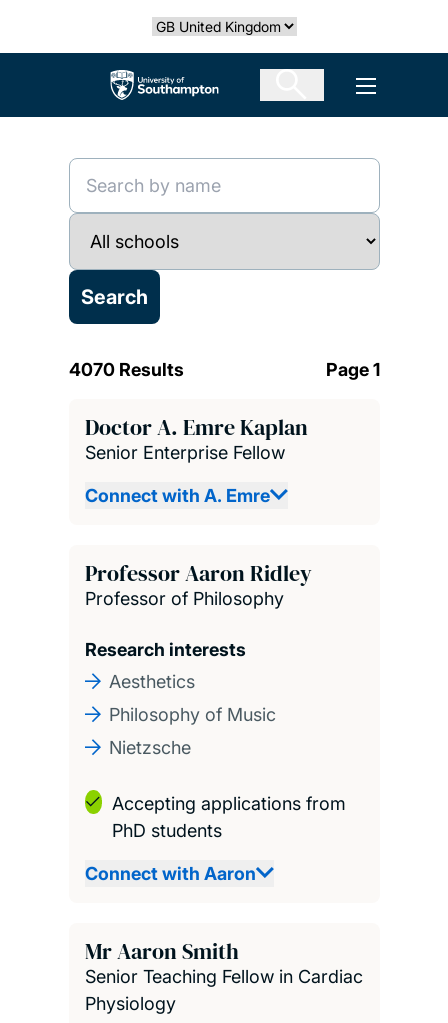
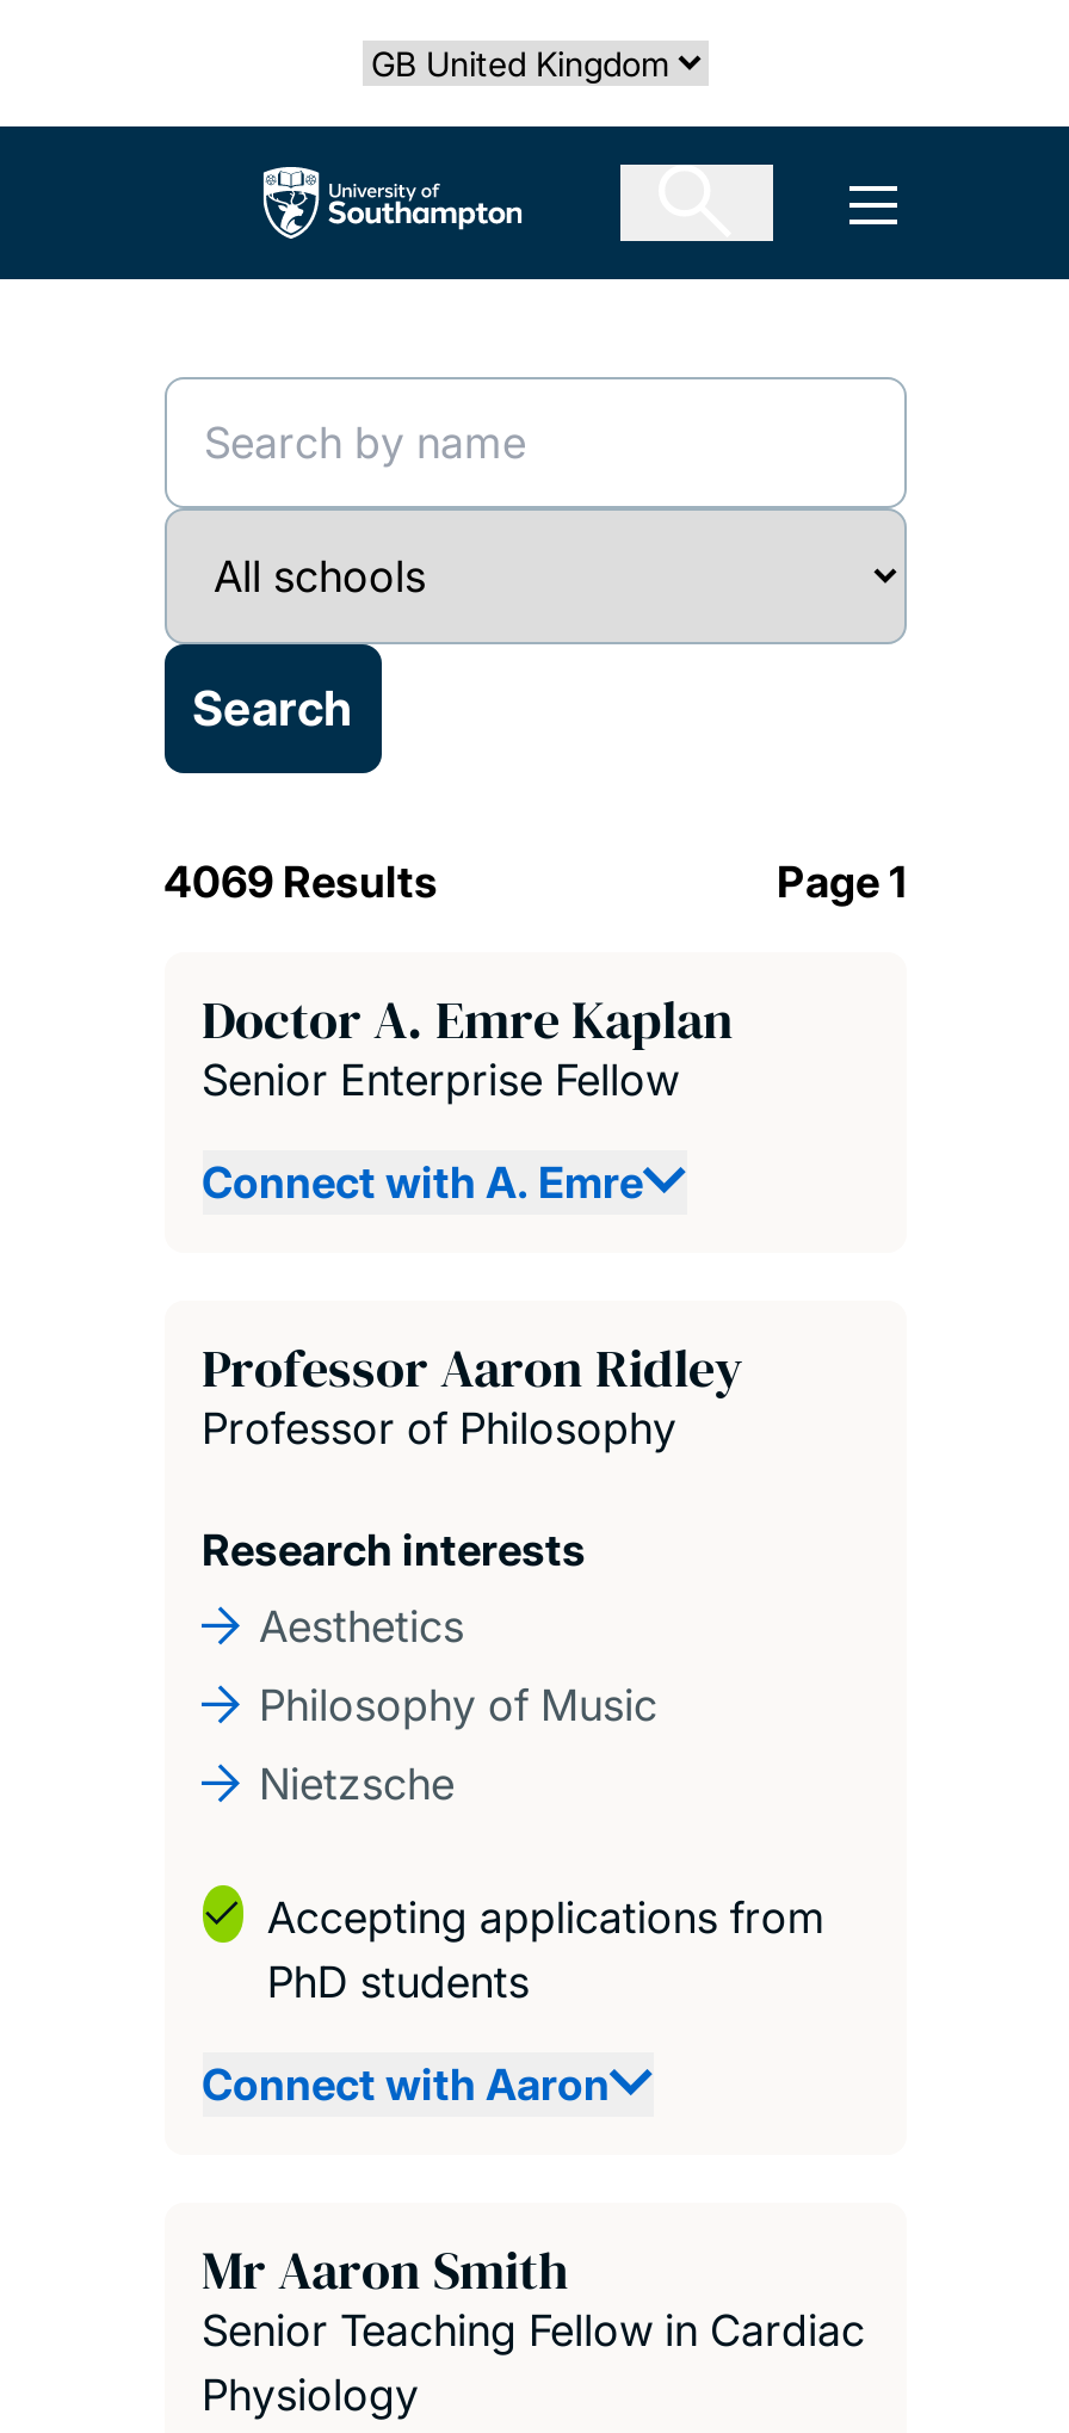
- 4070 Results
+ 4069 Results
